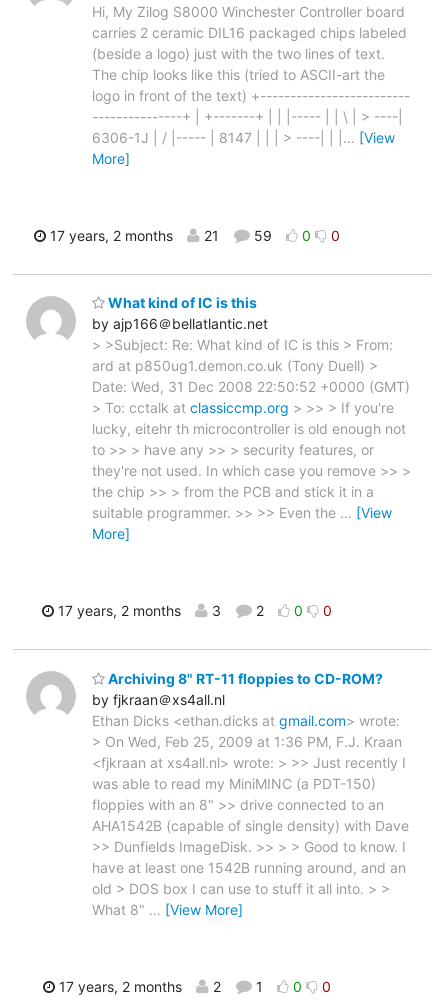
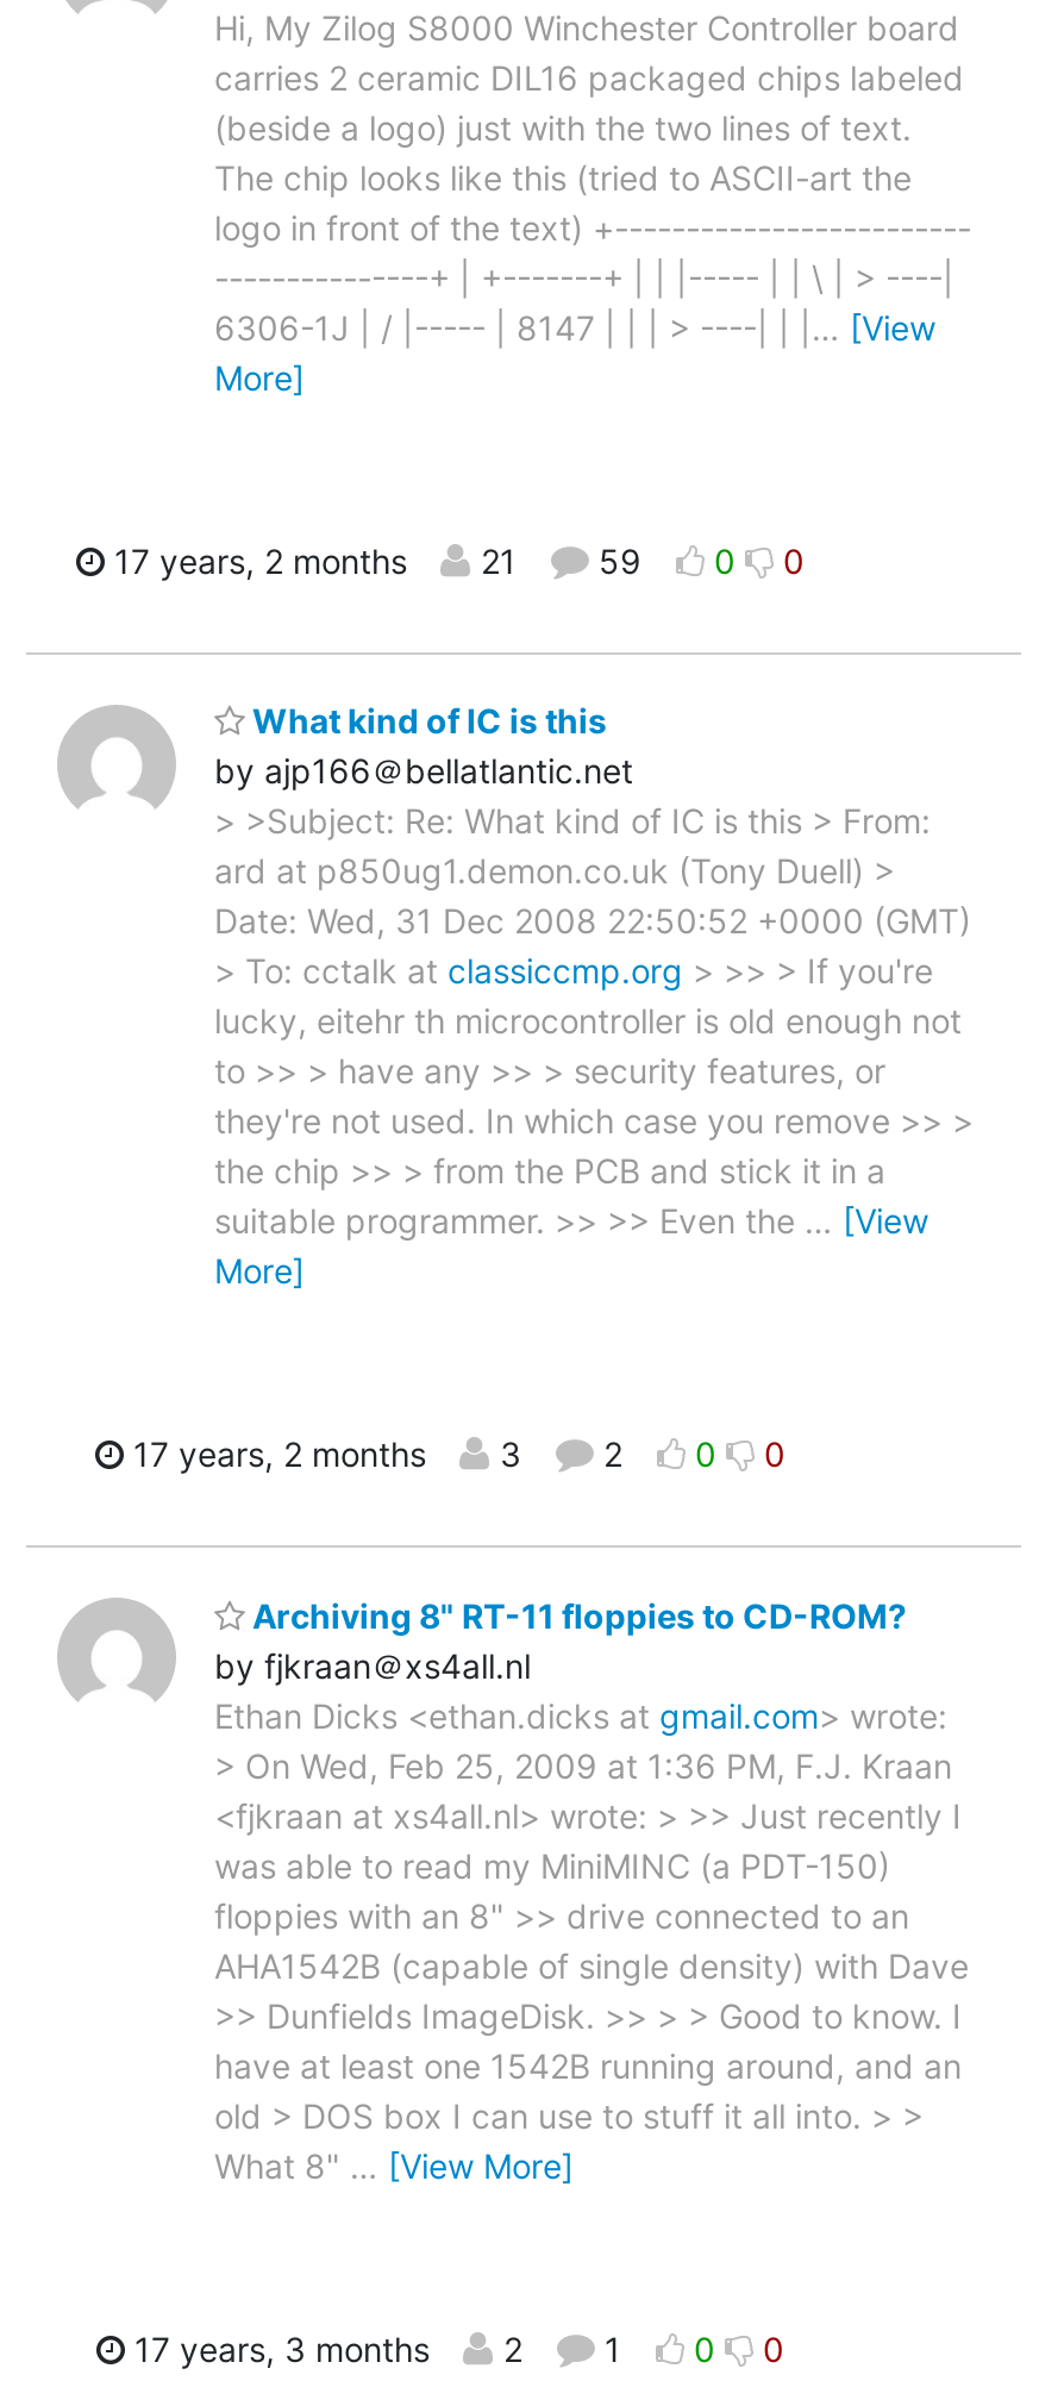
- 17 years, 2 months 2 1 0 0
+ 17 years, 3 months 2 1 0 0
